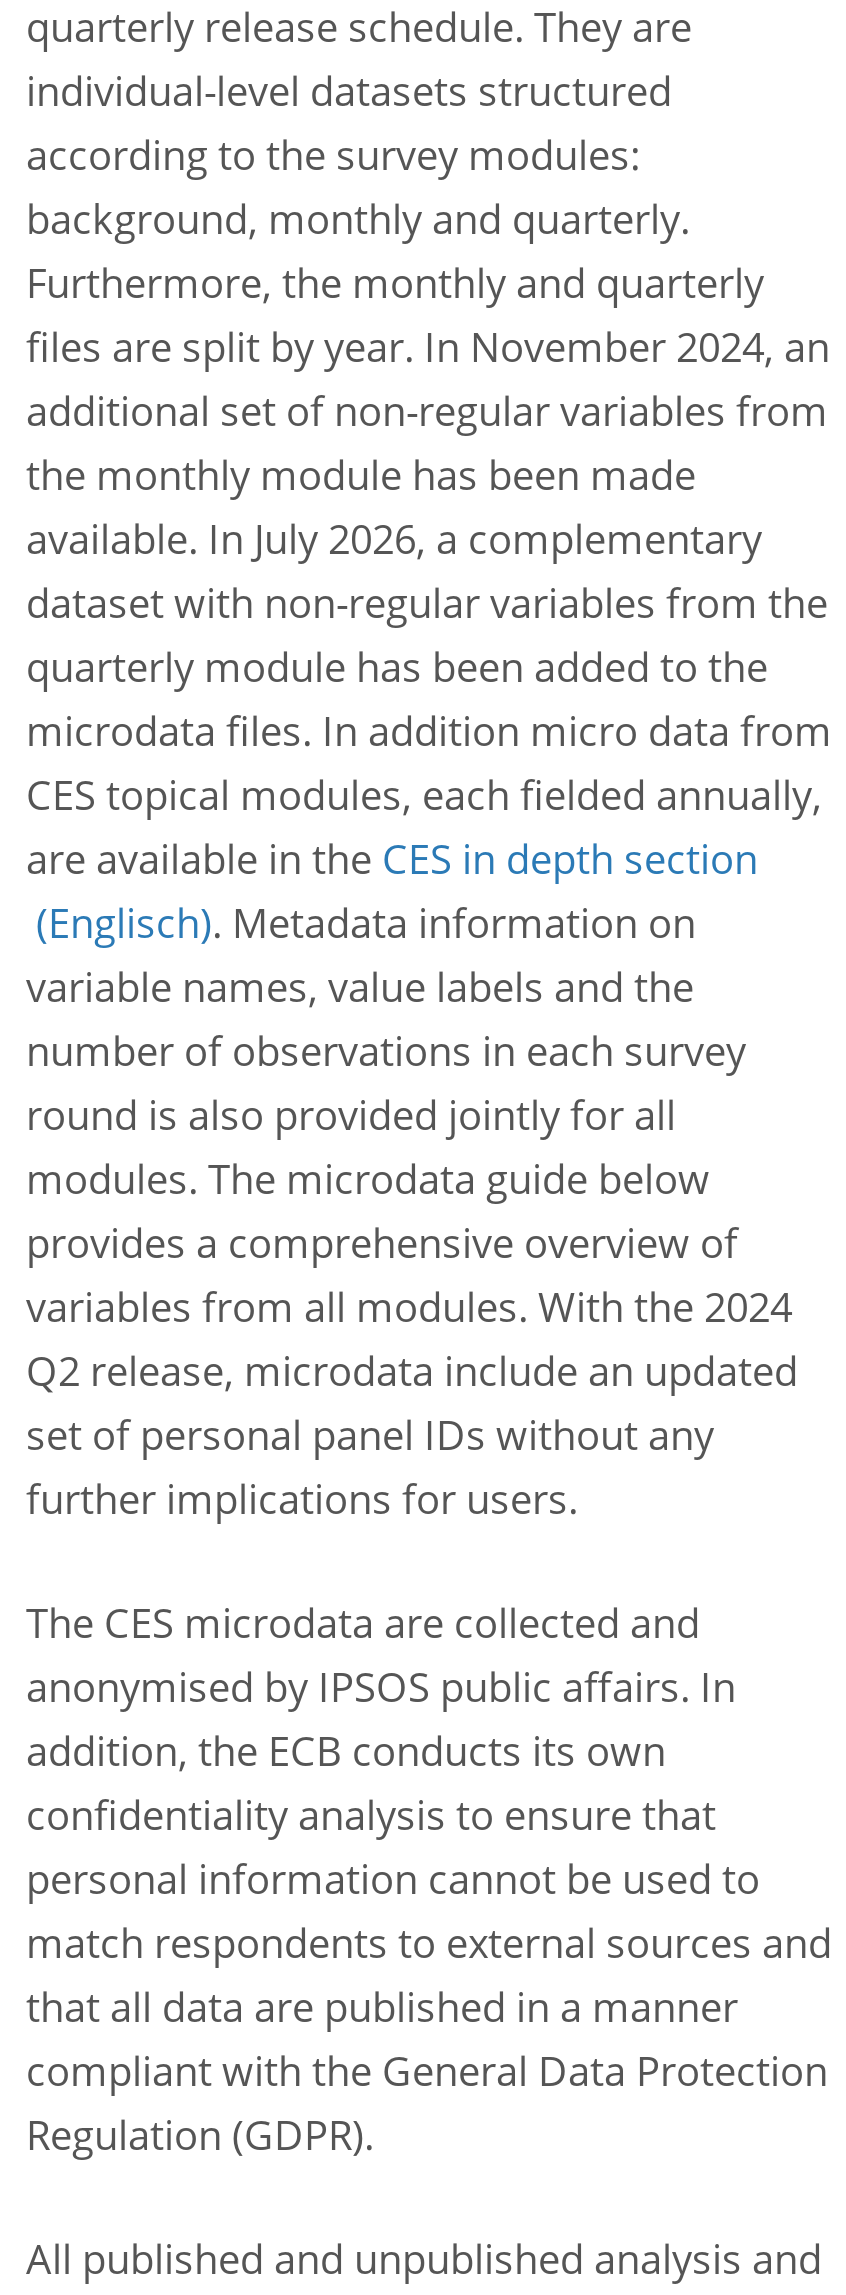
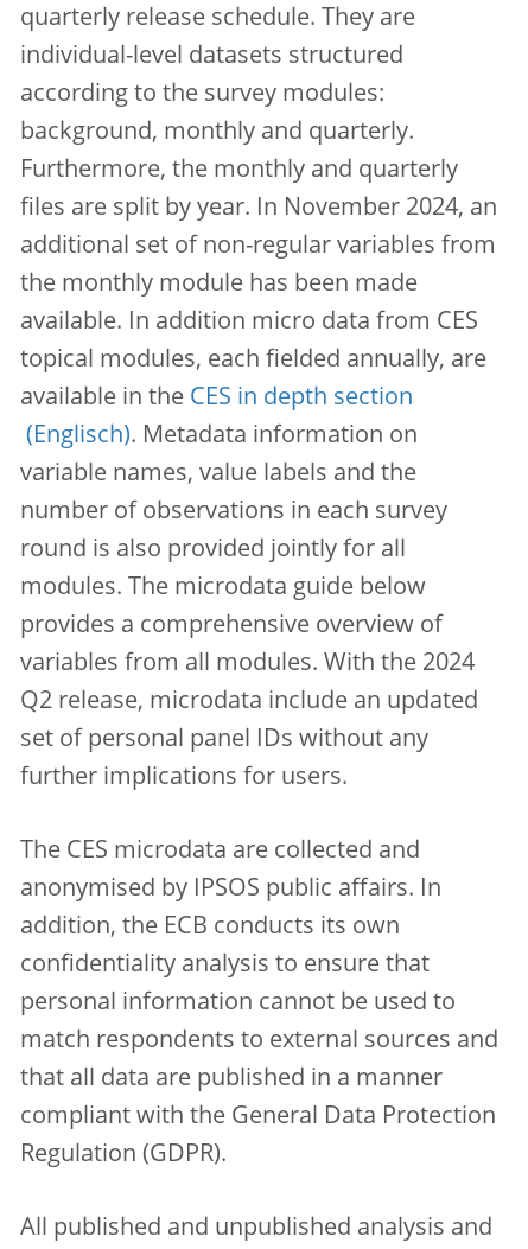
- available. In July 2026, a complementary
- dataset with non-regular variables from the
- quarterly module has been added to the
- microdata files. In addition micro data from
- CES topical modules, each fielded annually,
- are available in the CES in depth section
+ available. In addition micro data from CES
+ topical modules, each fielded annually, are
+ available in the CES in depth section
